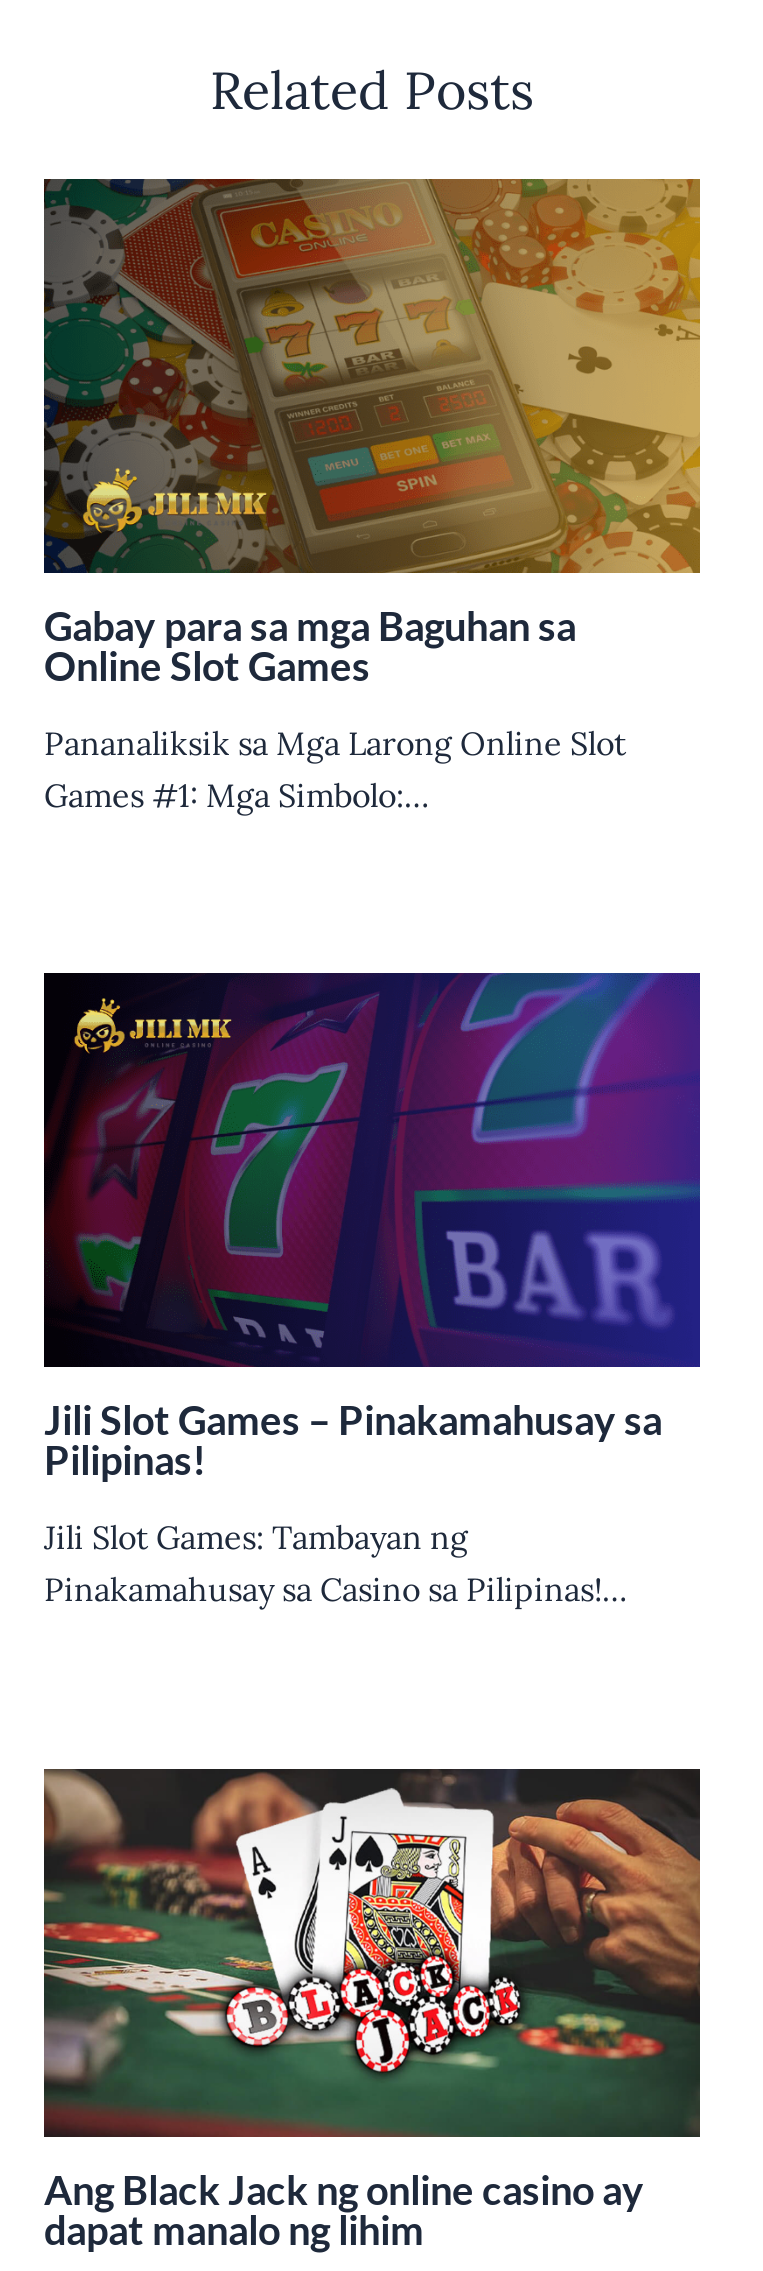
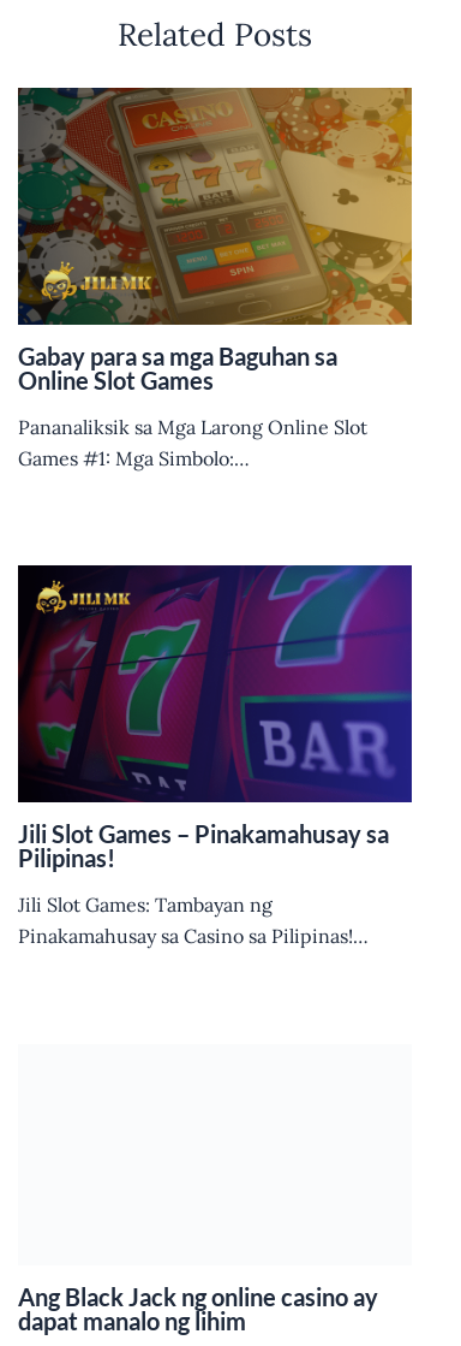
- [image]
